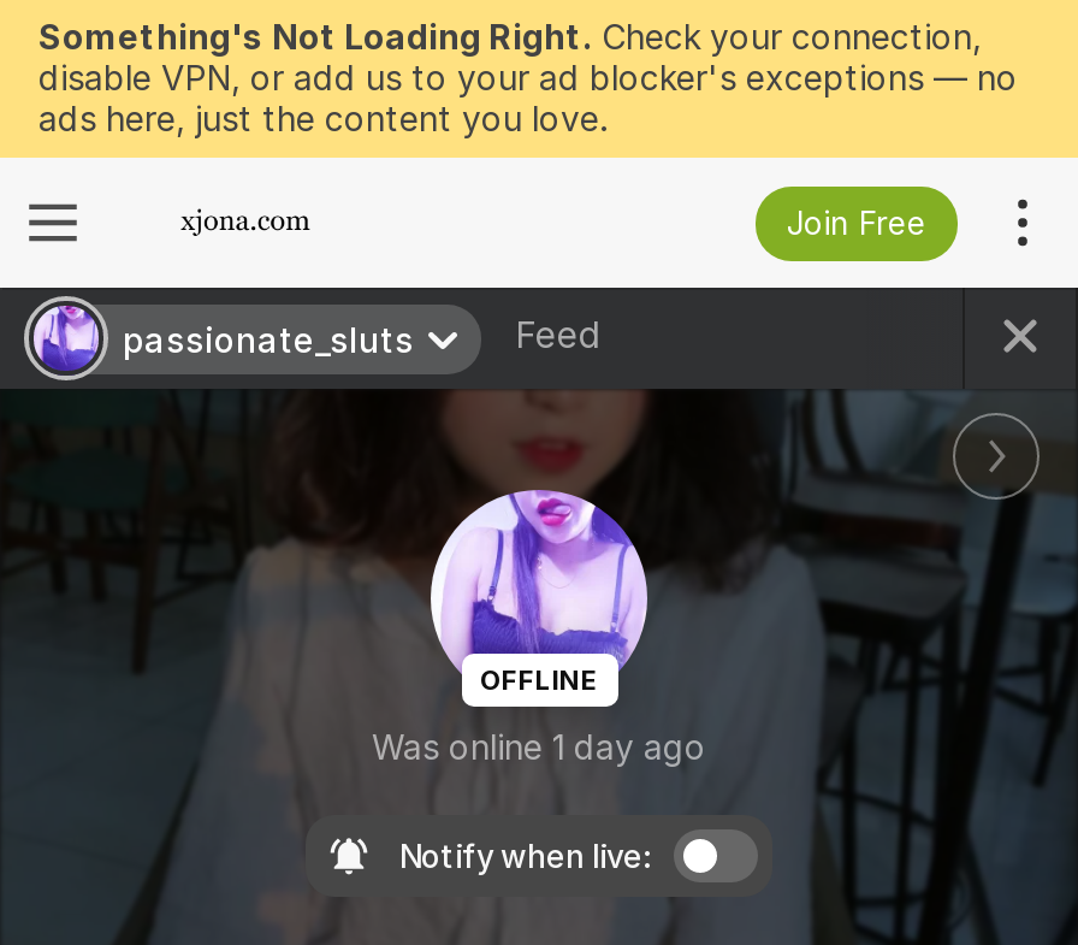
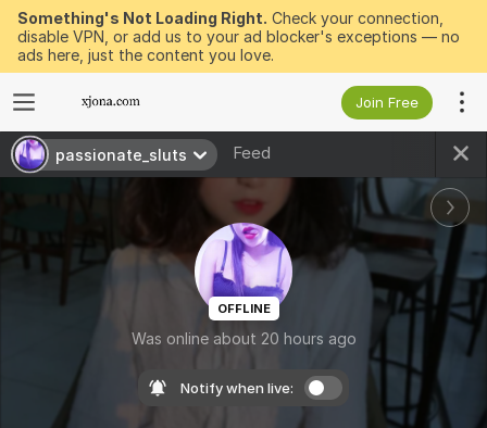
- Was online 1 day ago
+ Was online about 20 hours ago
